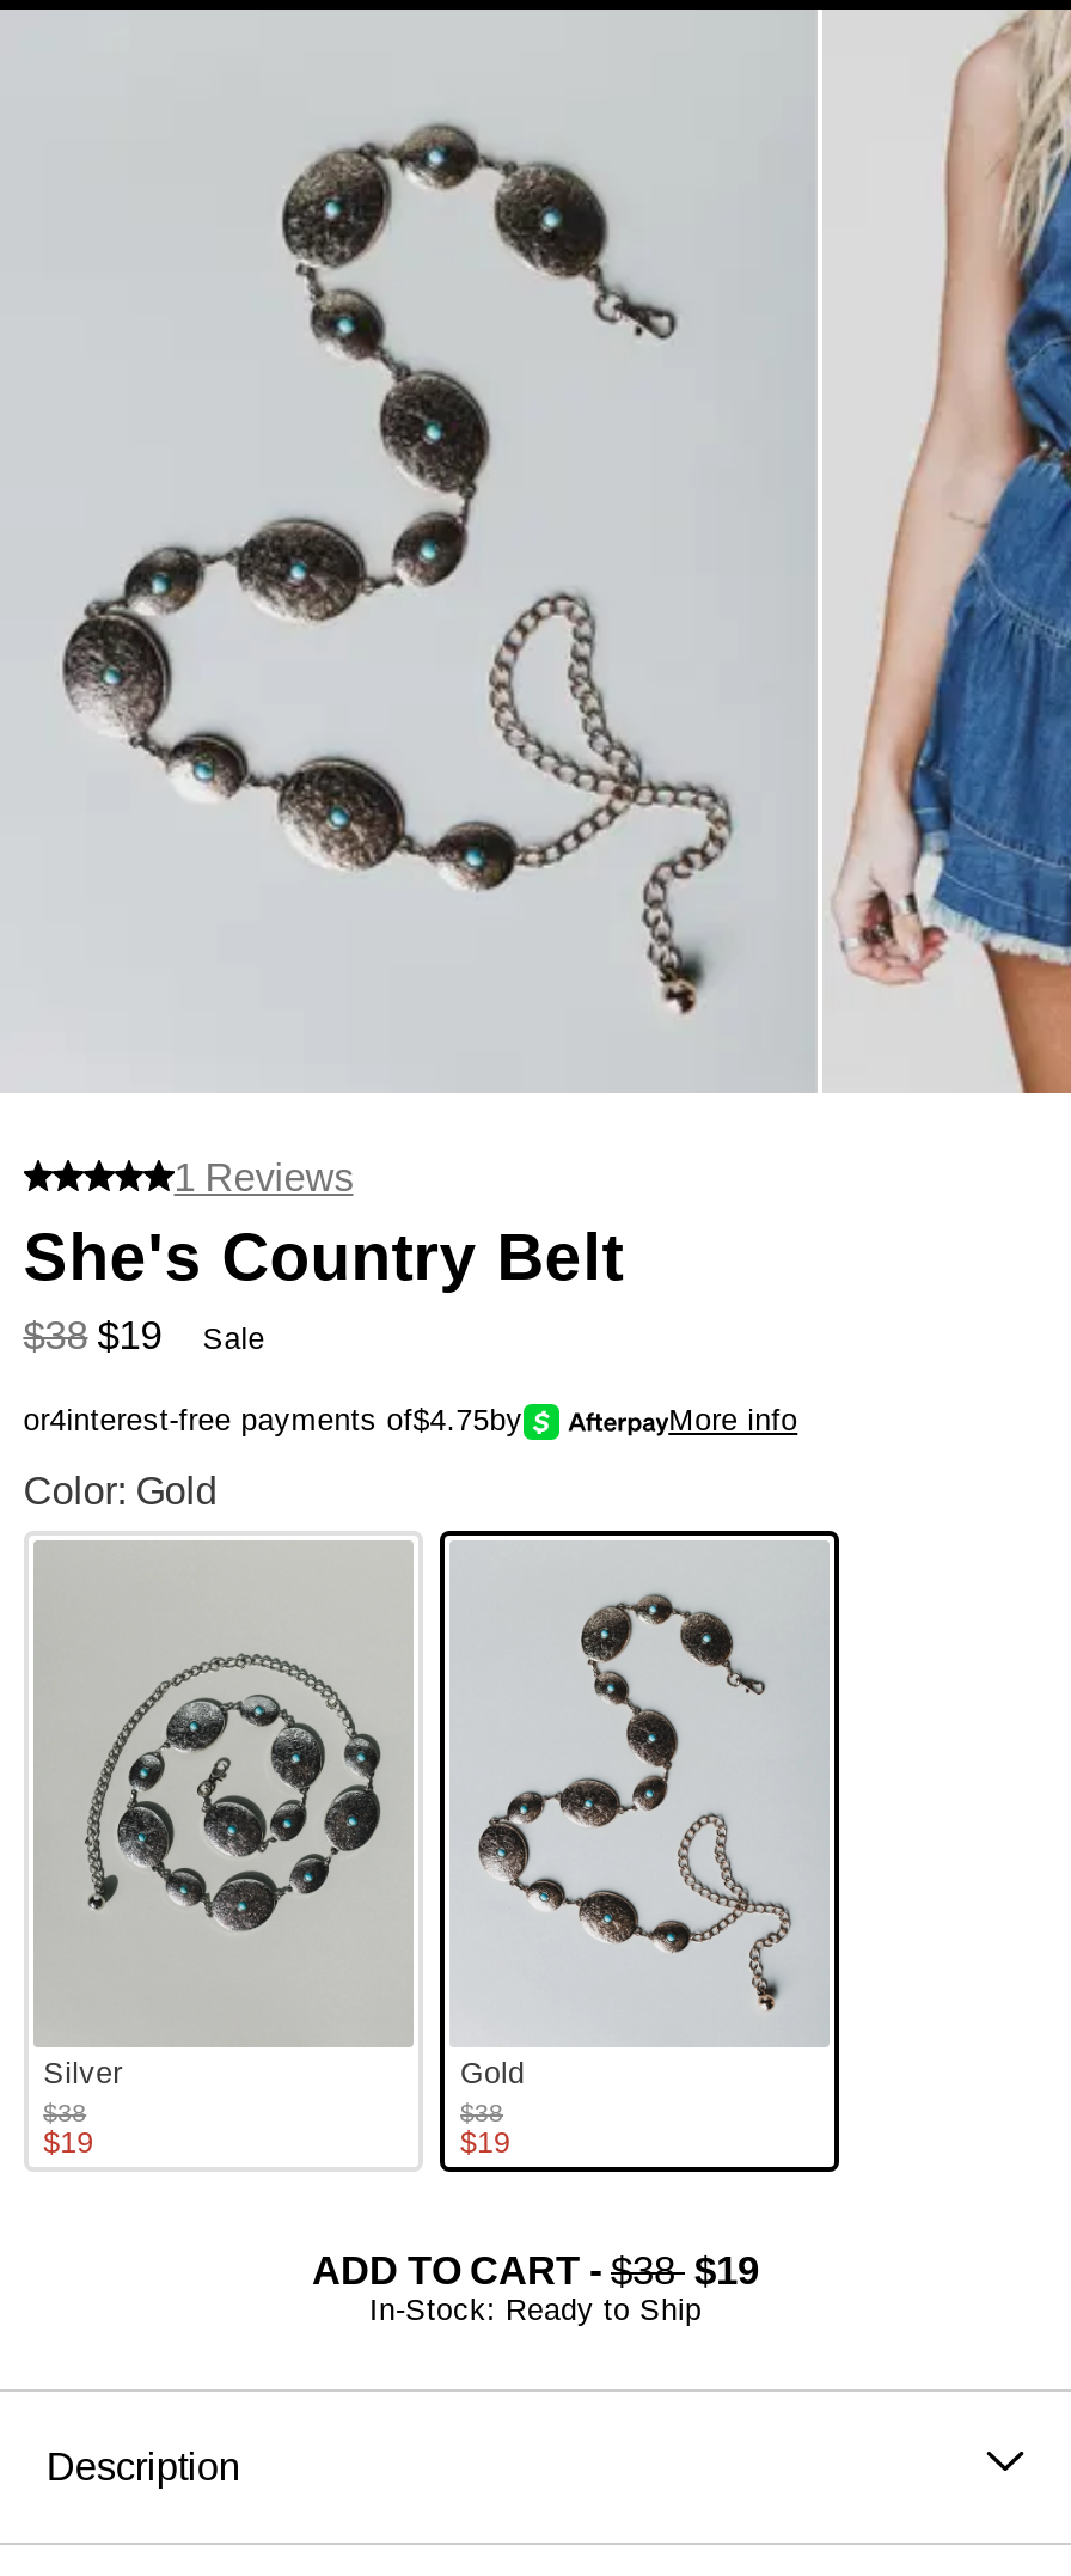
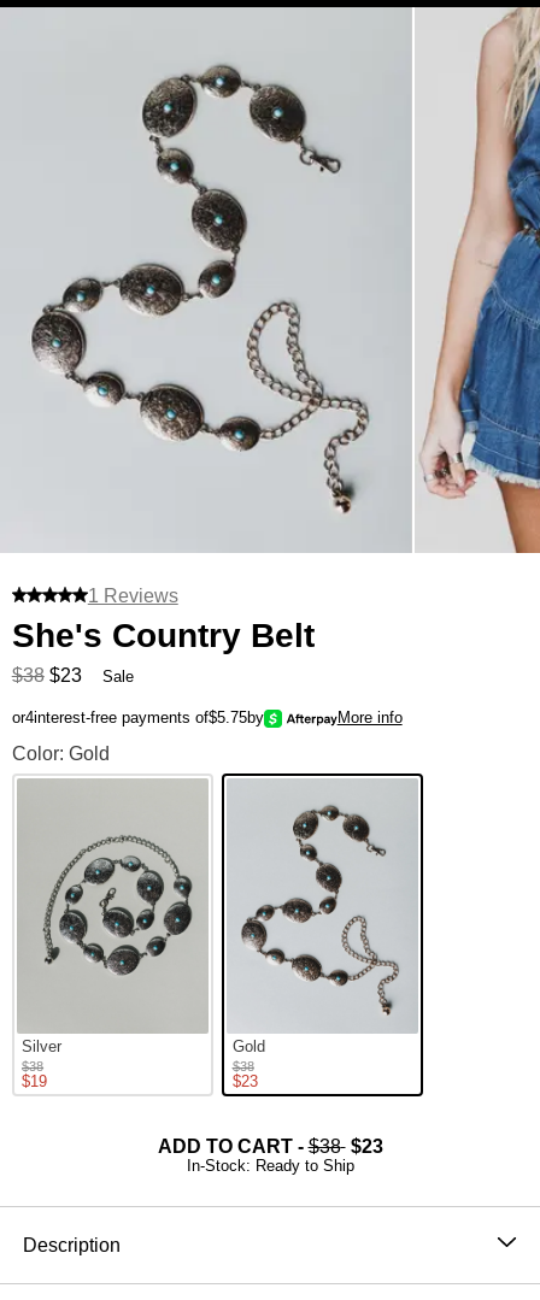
- $38 $19 Sale
+ $38 $23 Sale

- or4interest-free payments of$4.75by
+ or4interest-free payments of$5.75by

- $19
+ $23

- ADD TO CART - $38 $19
+ ADD TO CART - $38 $23
